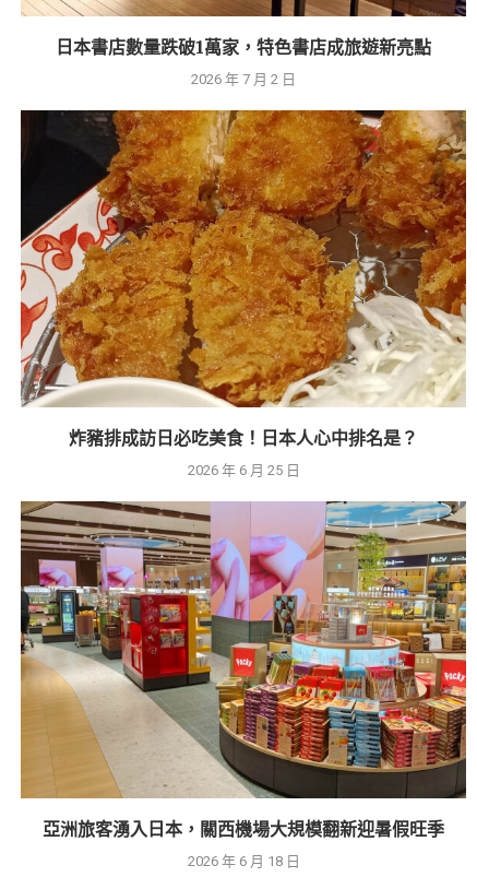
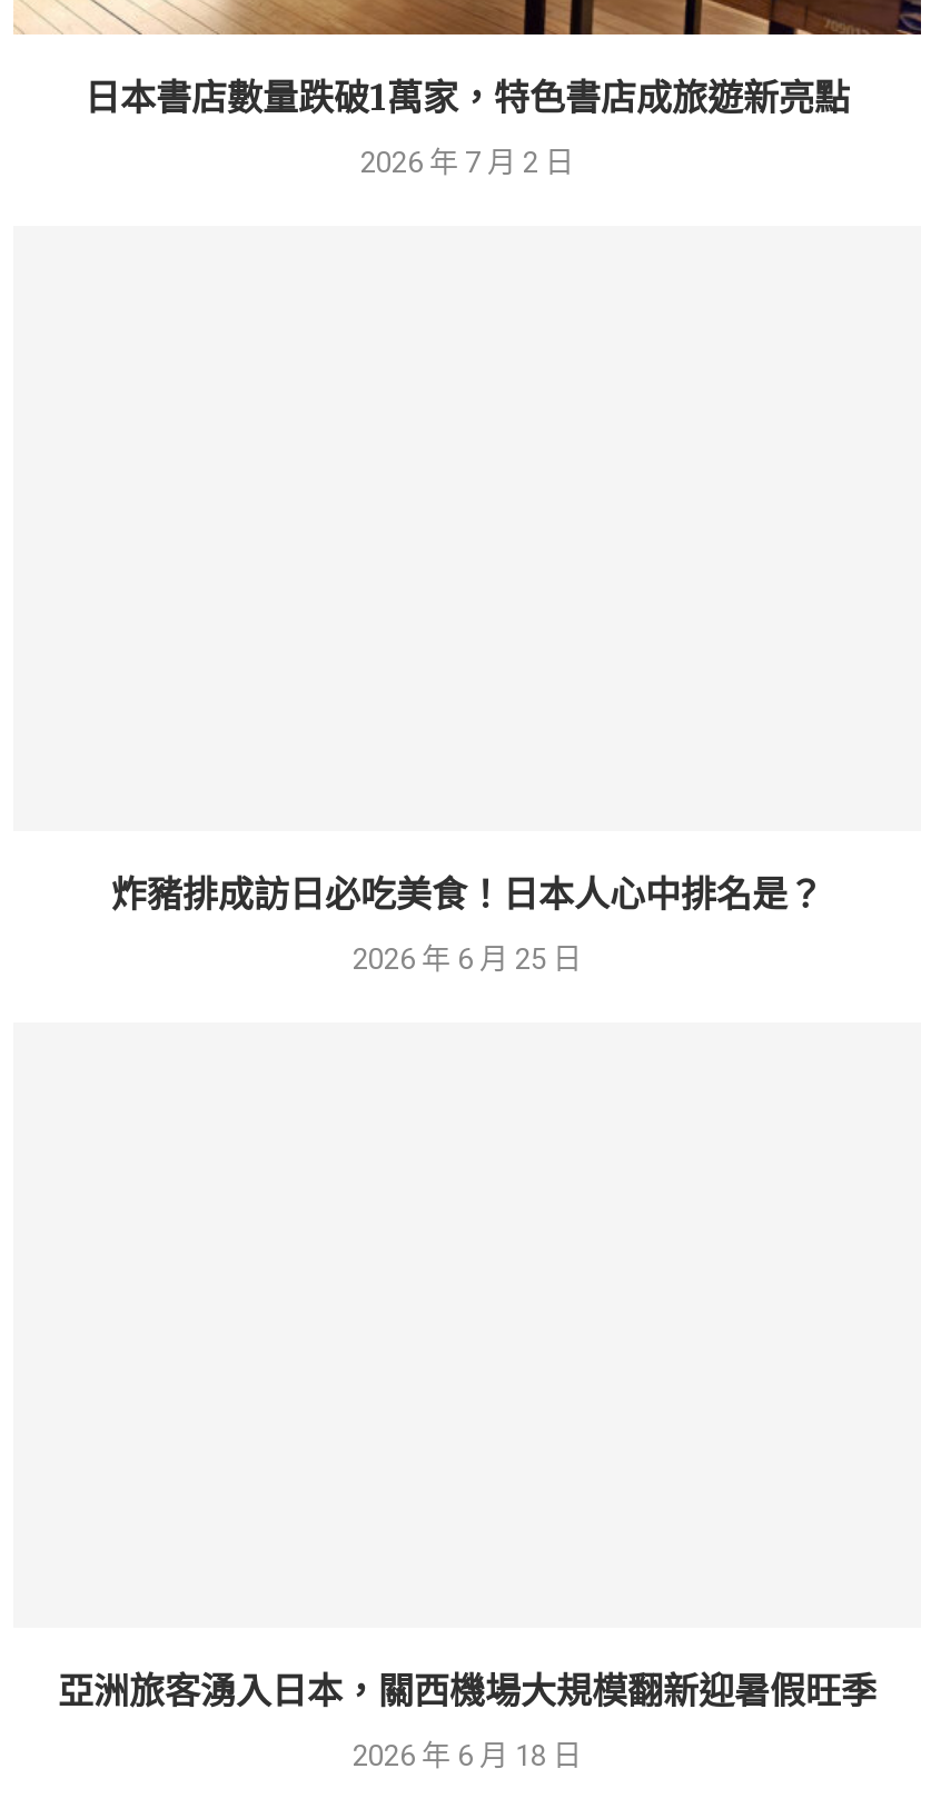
- [image]

- [image]
